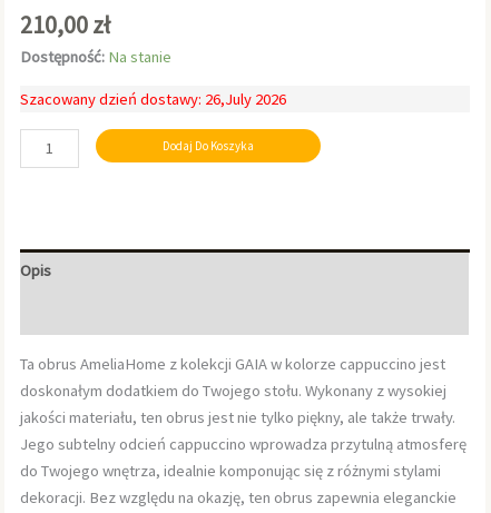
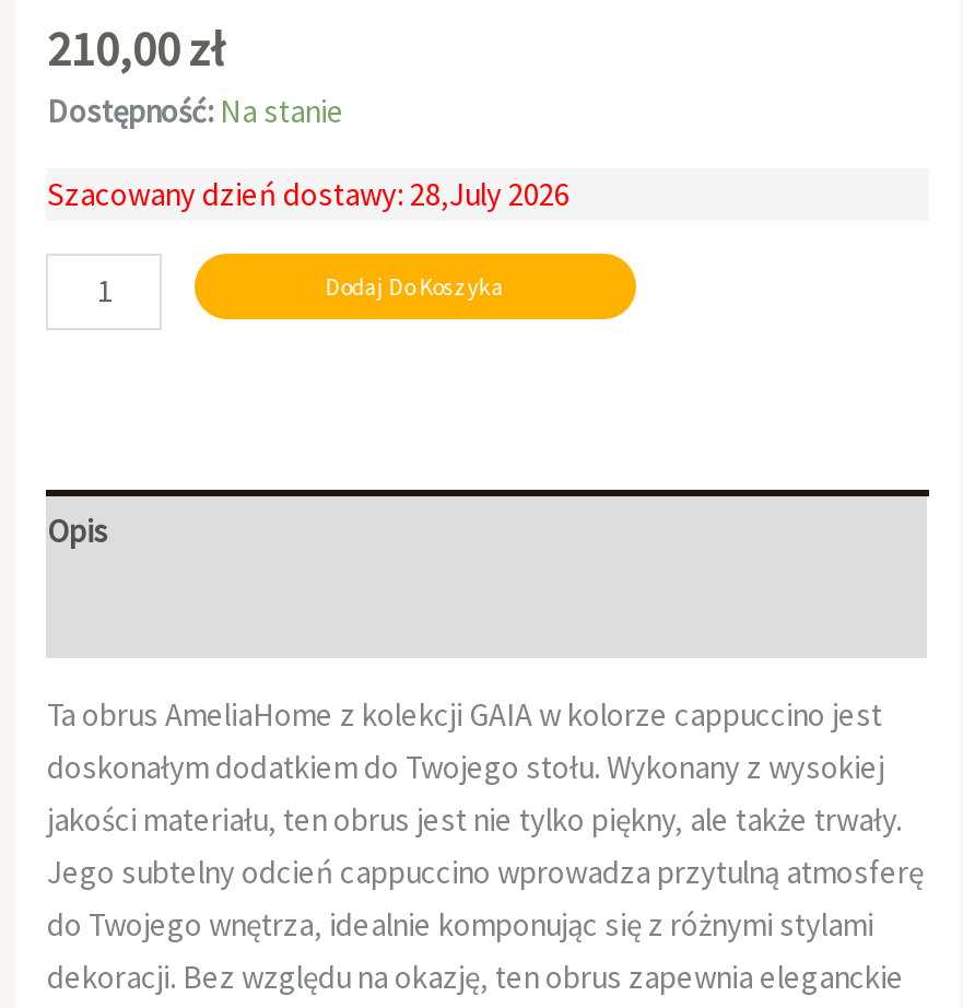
- Szacowany dzień dostawy: 26,July 2026
+ Szacowany dzień dostawy: 28,July 2026
